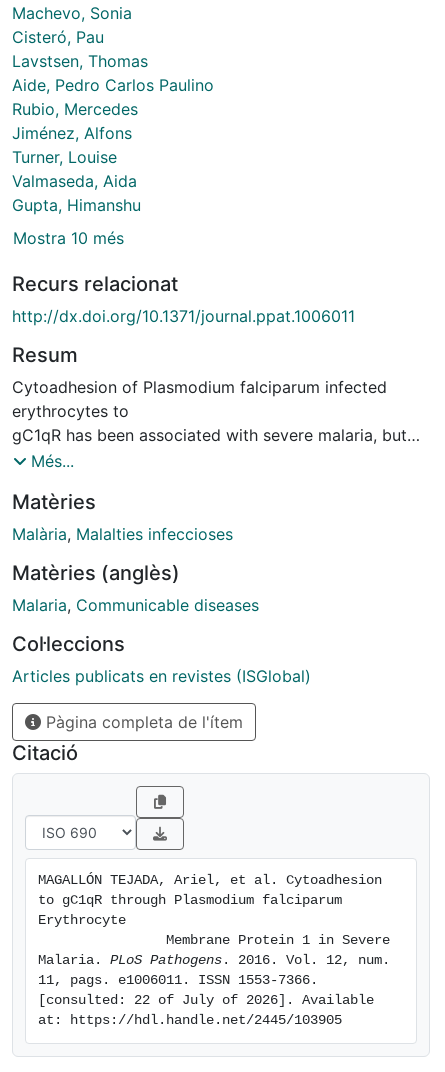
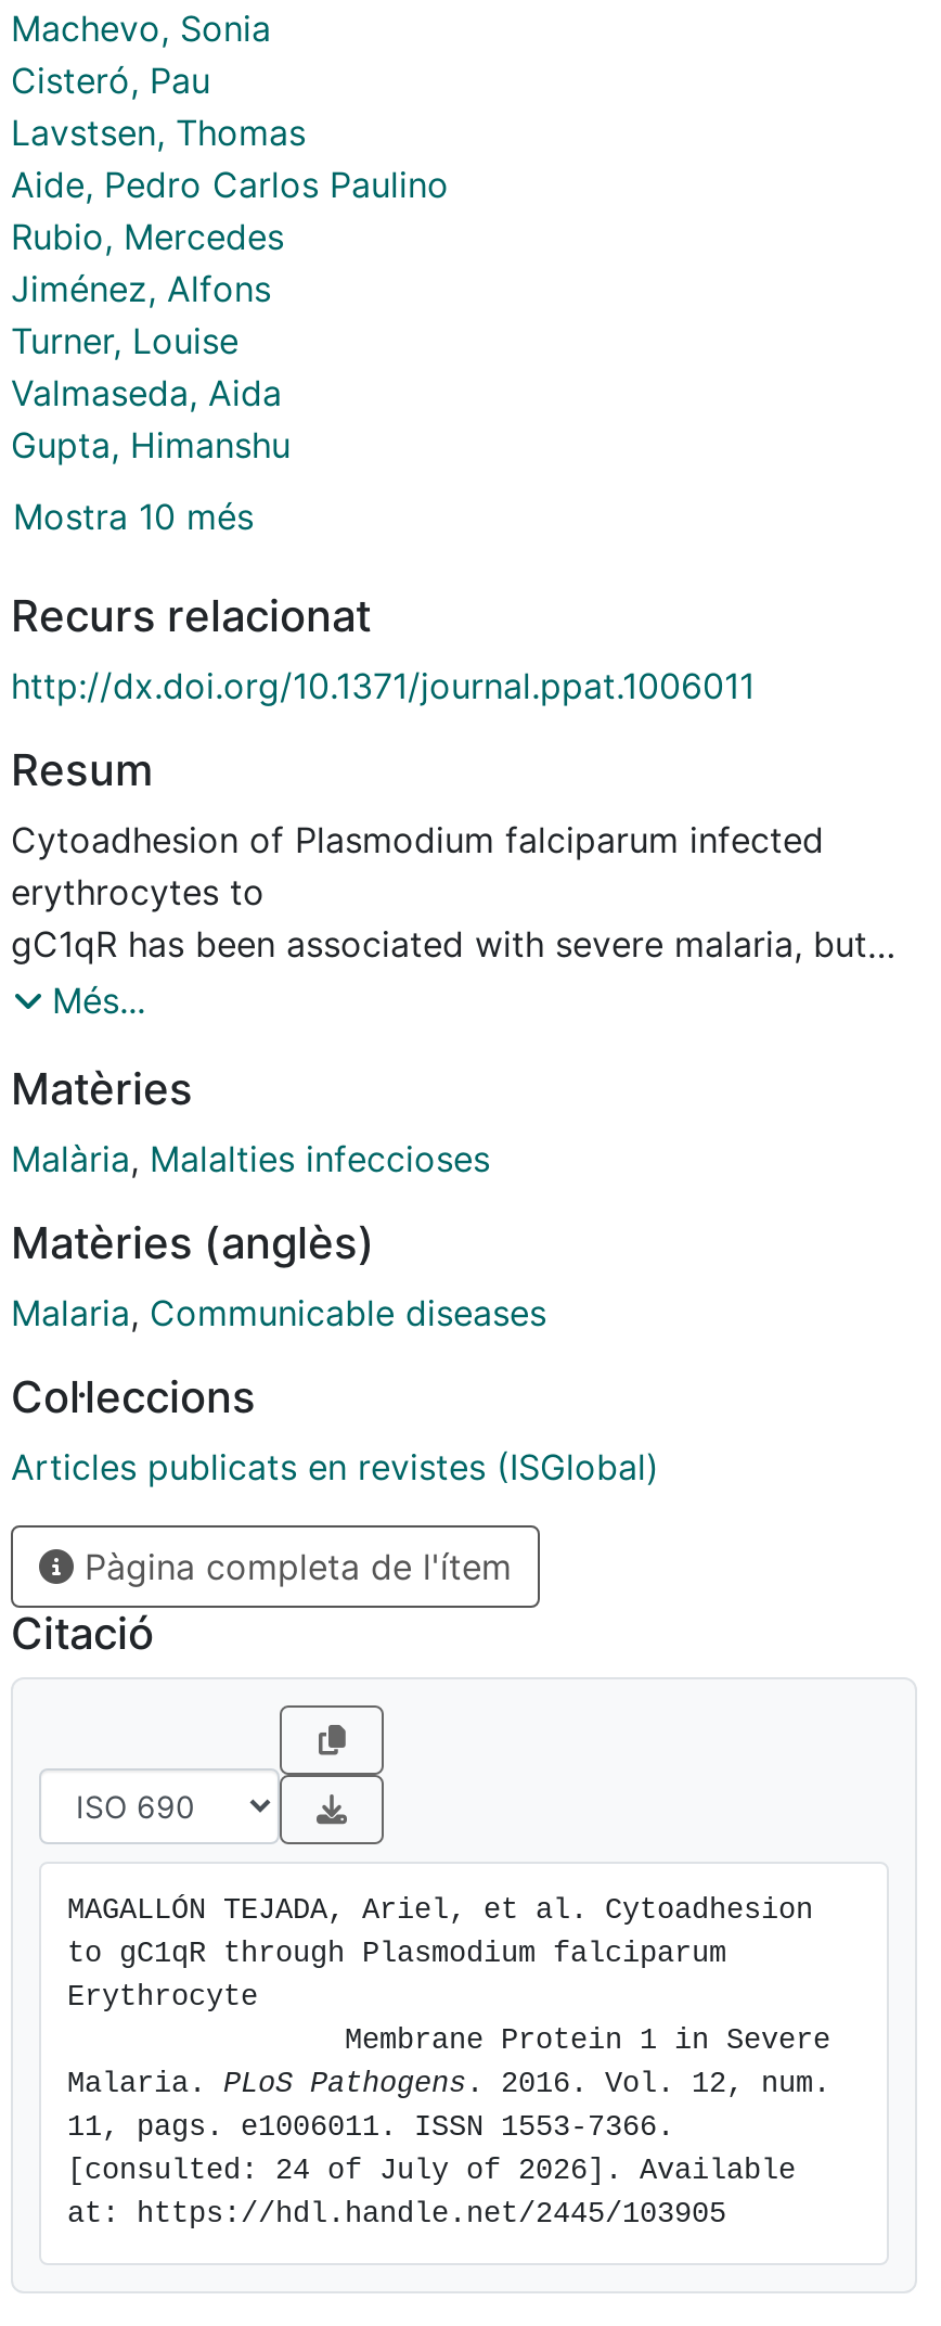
- [consulted: 22 of July of 2026]. Available
+ [consulted: 24 of July of 2026]. Available
